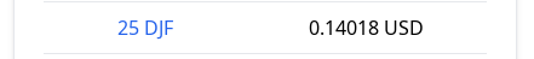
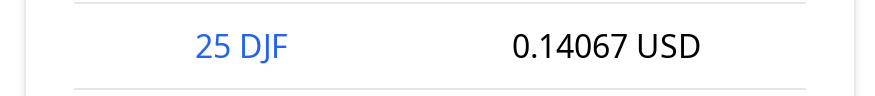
- 0.14018 USD
+ 0.14067 USD
